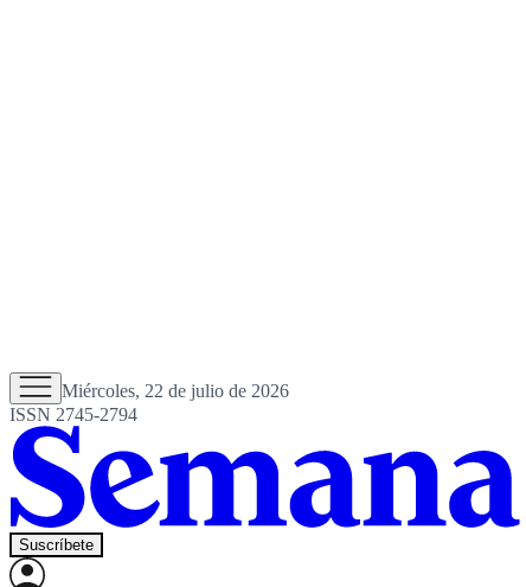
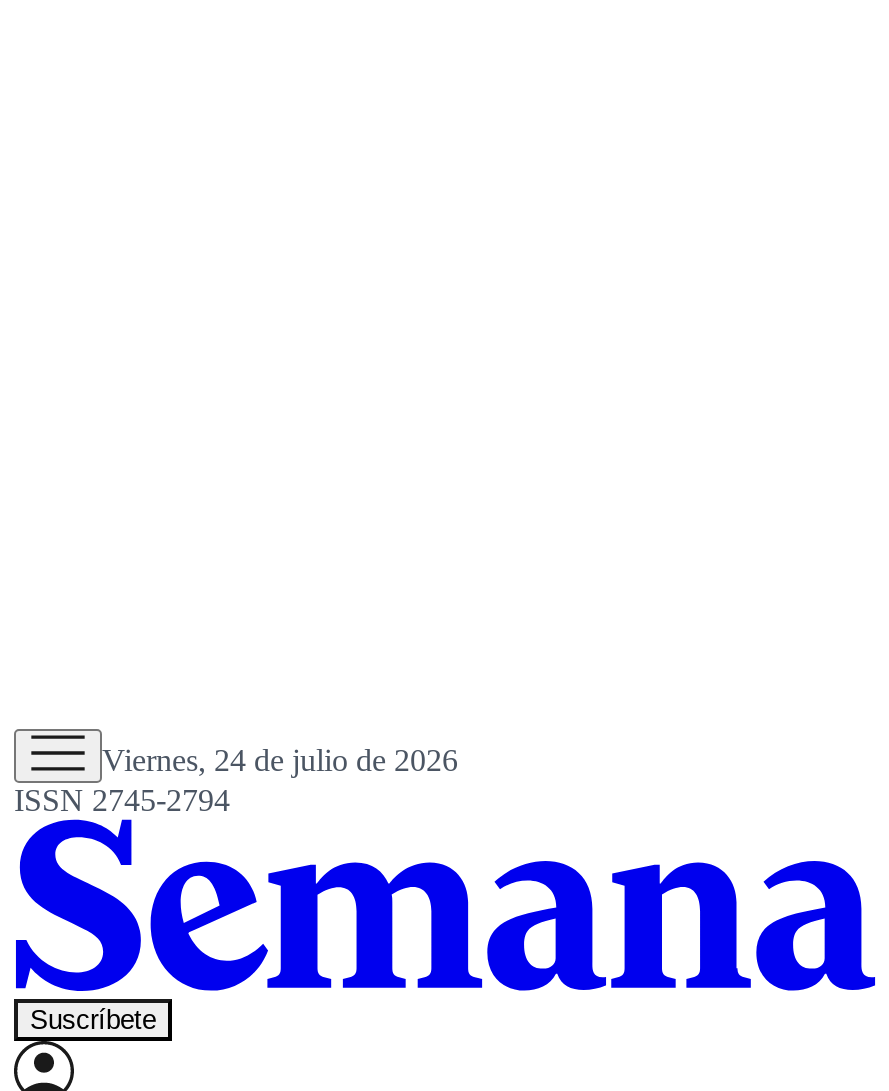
- Miércoles, 22 de julio de 2026
+ Viernes, 24 de julio de 2026
